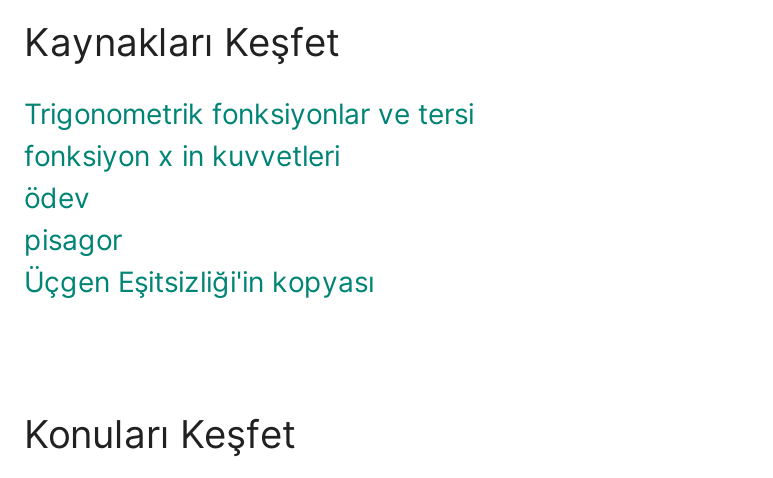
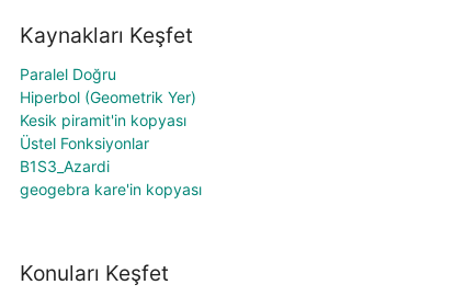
- Trigonometrik fonksiyonlar ve tersi
- fonksiyon x in kuvvetleri
- ödev
- pisagor
- Üçgen Eşitsizliği'in kopyası
+ Paralel Doğru
+ Hiperbol (Geometrik Yer)
+ Kesik piramit'in kopyası
+ Üstel Fonksiyonlar
+ B1S3_Azardi
+ geogebra kare'in kopyası
